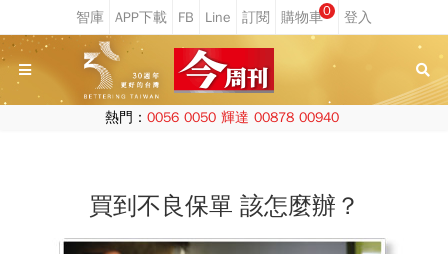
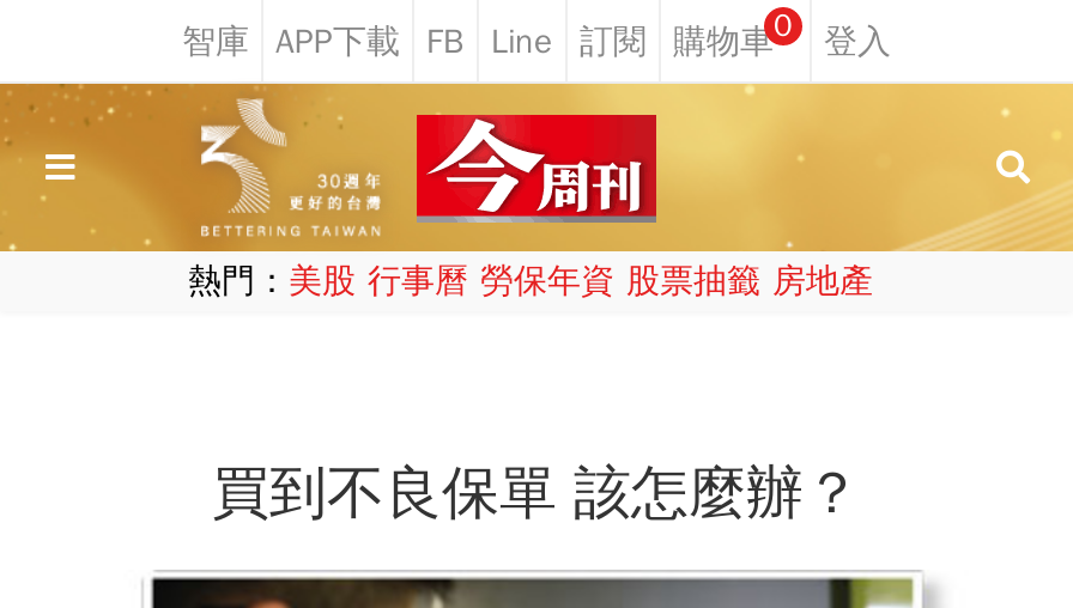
- 熱門：0056 0050 輝達 00878 00940
+ 熱門：美股 行事曆 勞保年資 股票抽籤 房地產
